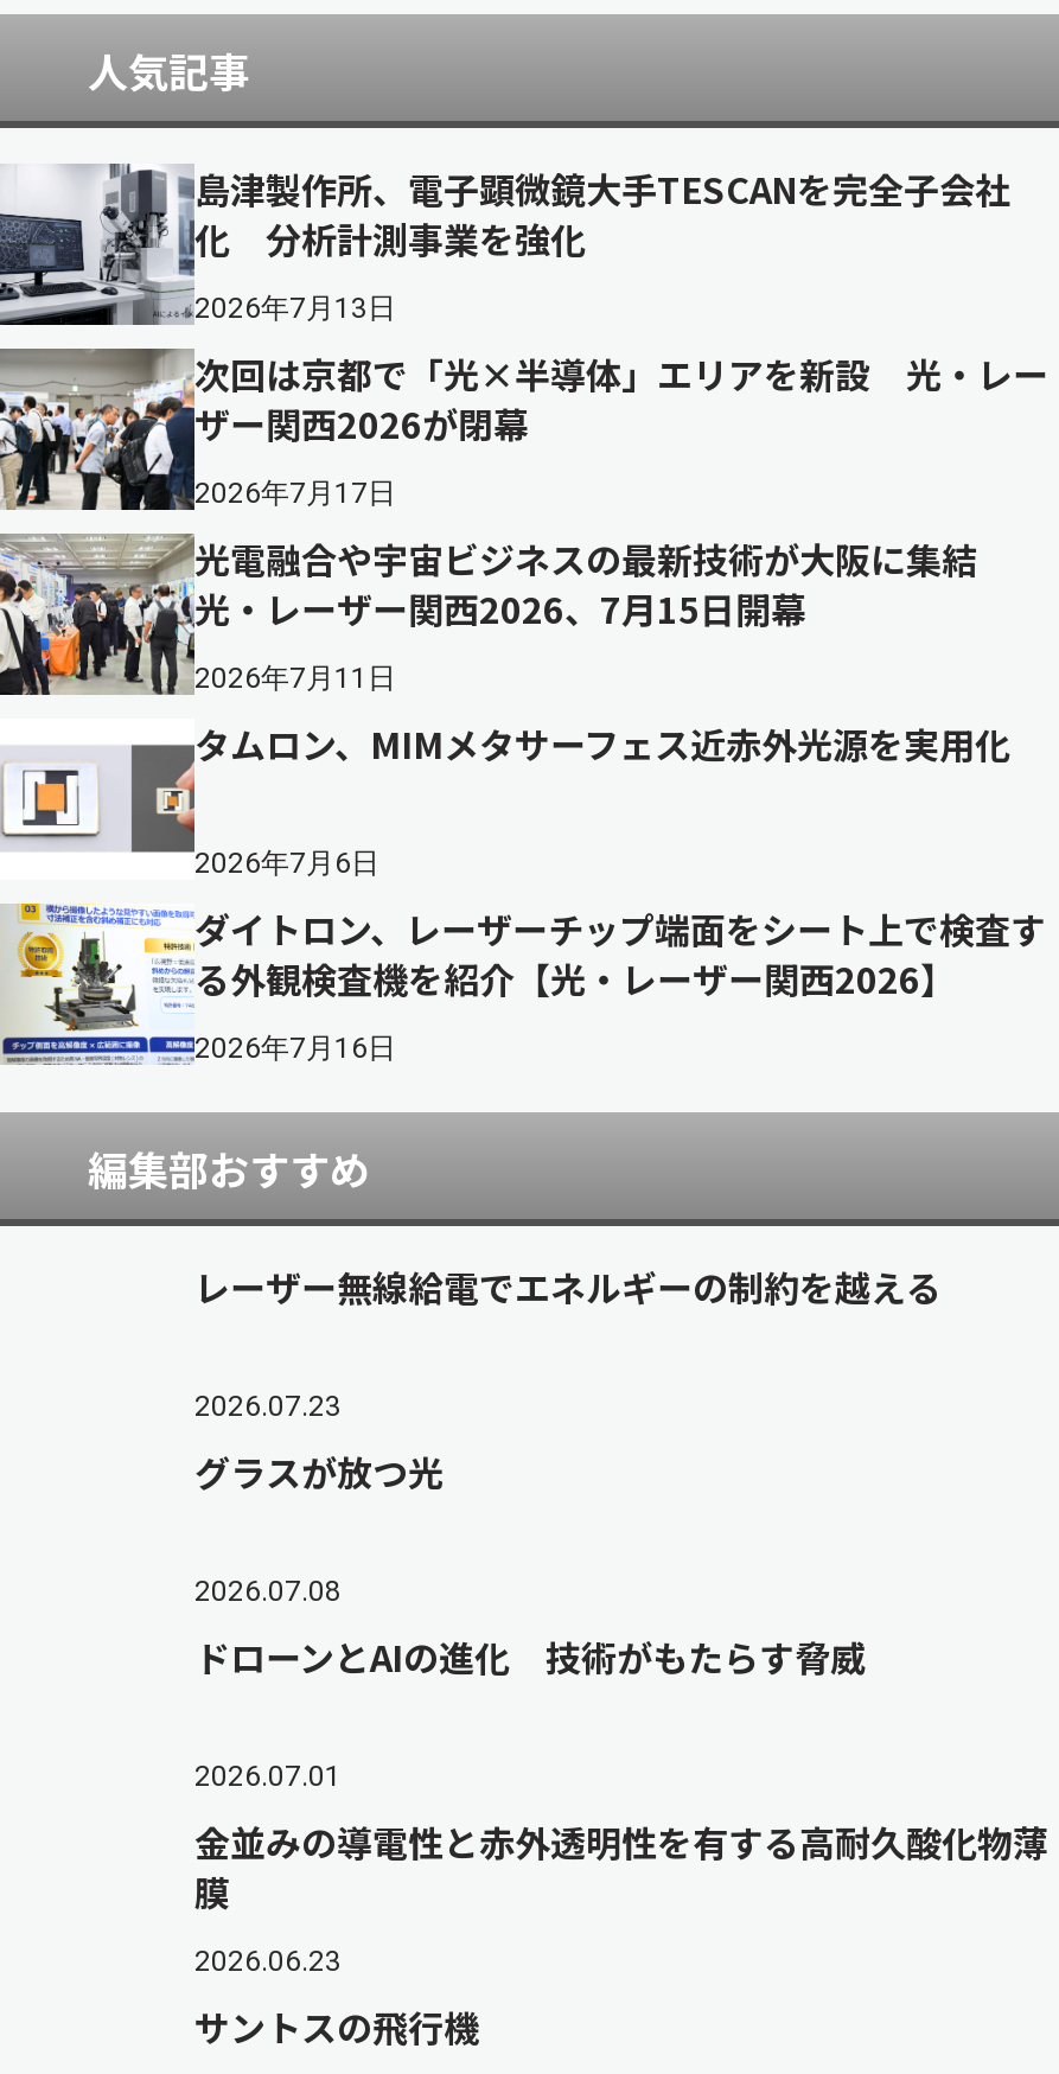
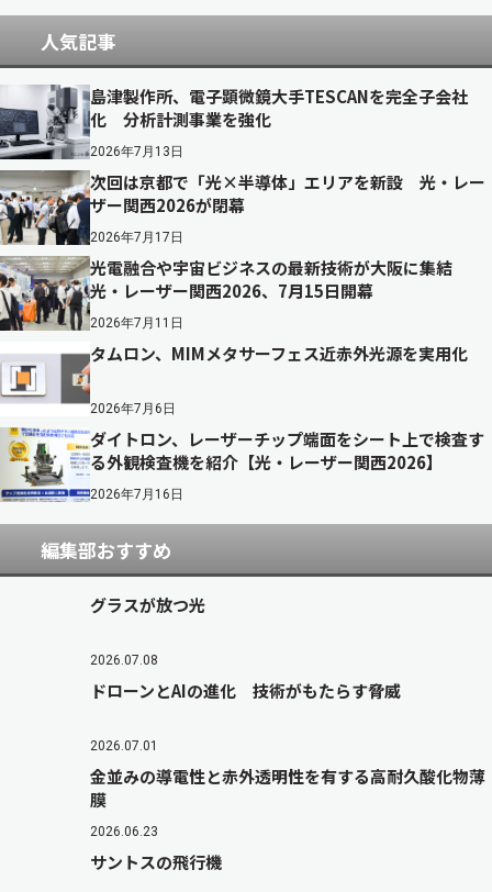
- レーザー無線給電でエネルギーの制約を越える
- 2026.07.23
